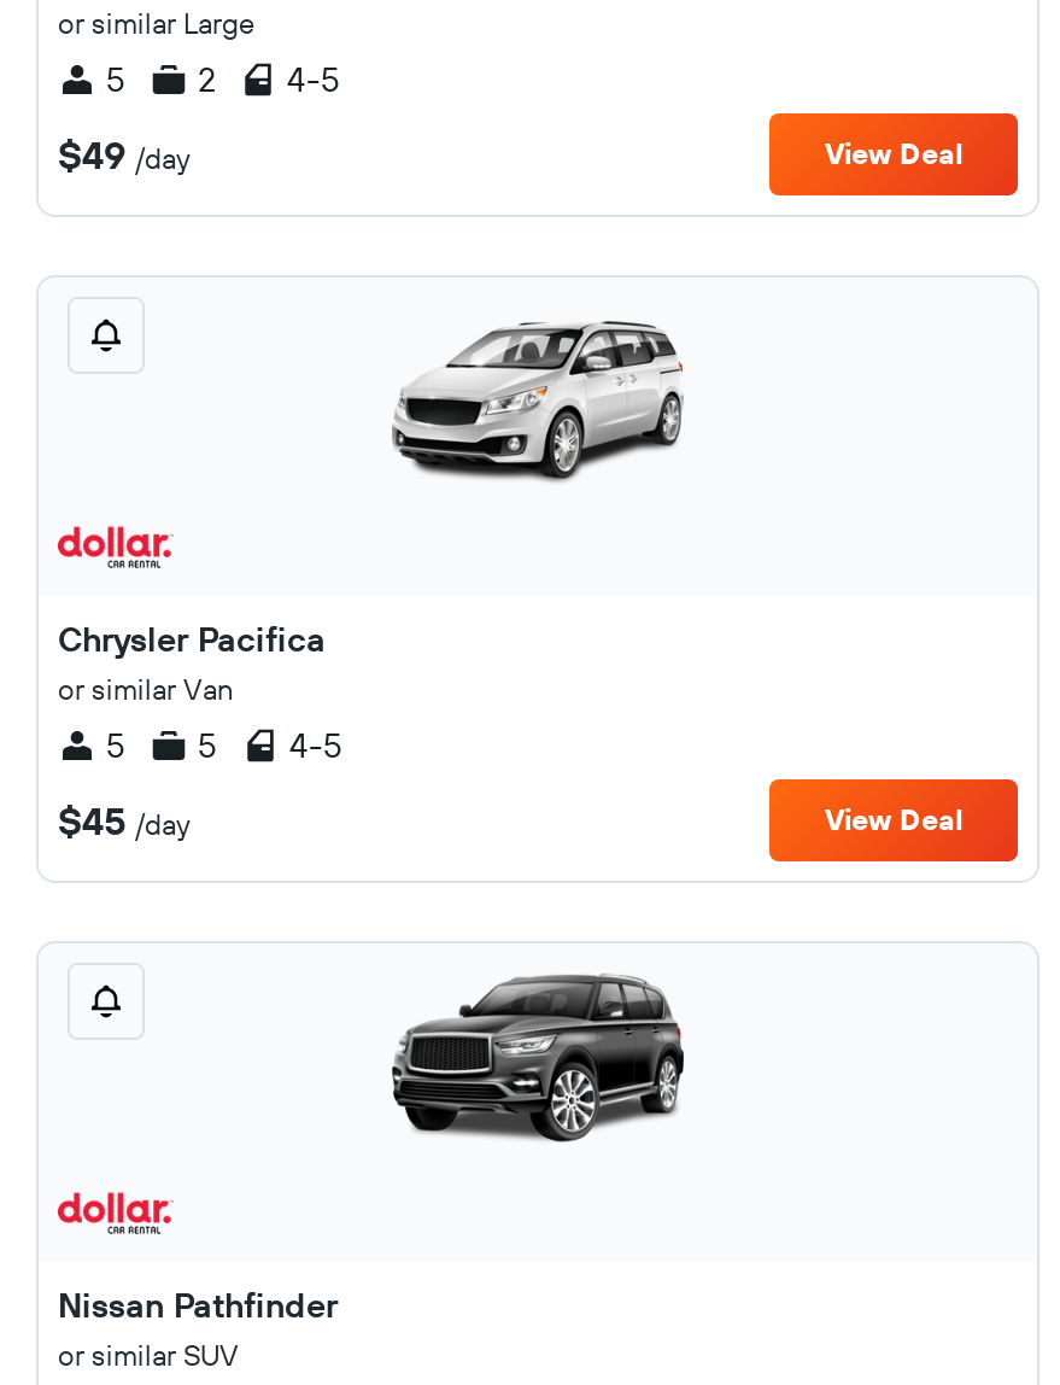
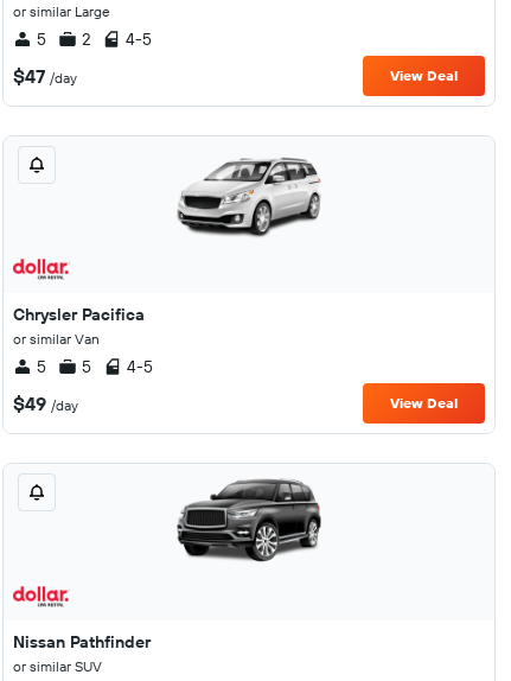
- $49 /day
+ $47 /day

- $45 /day
+ $49 /day
